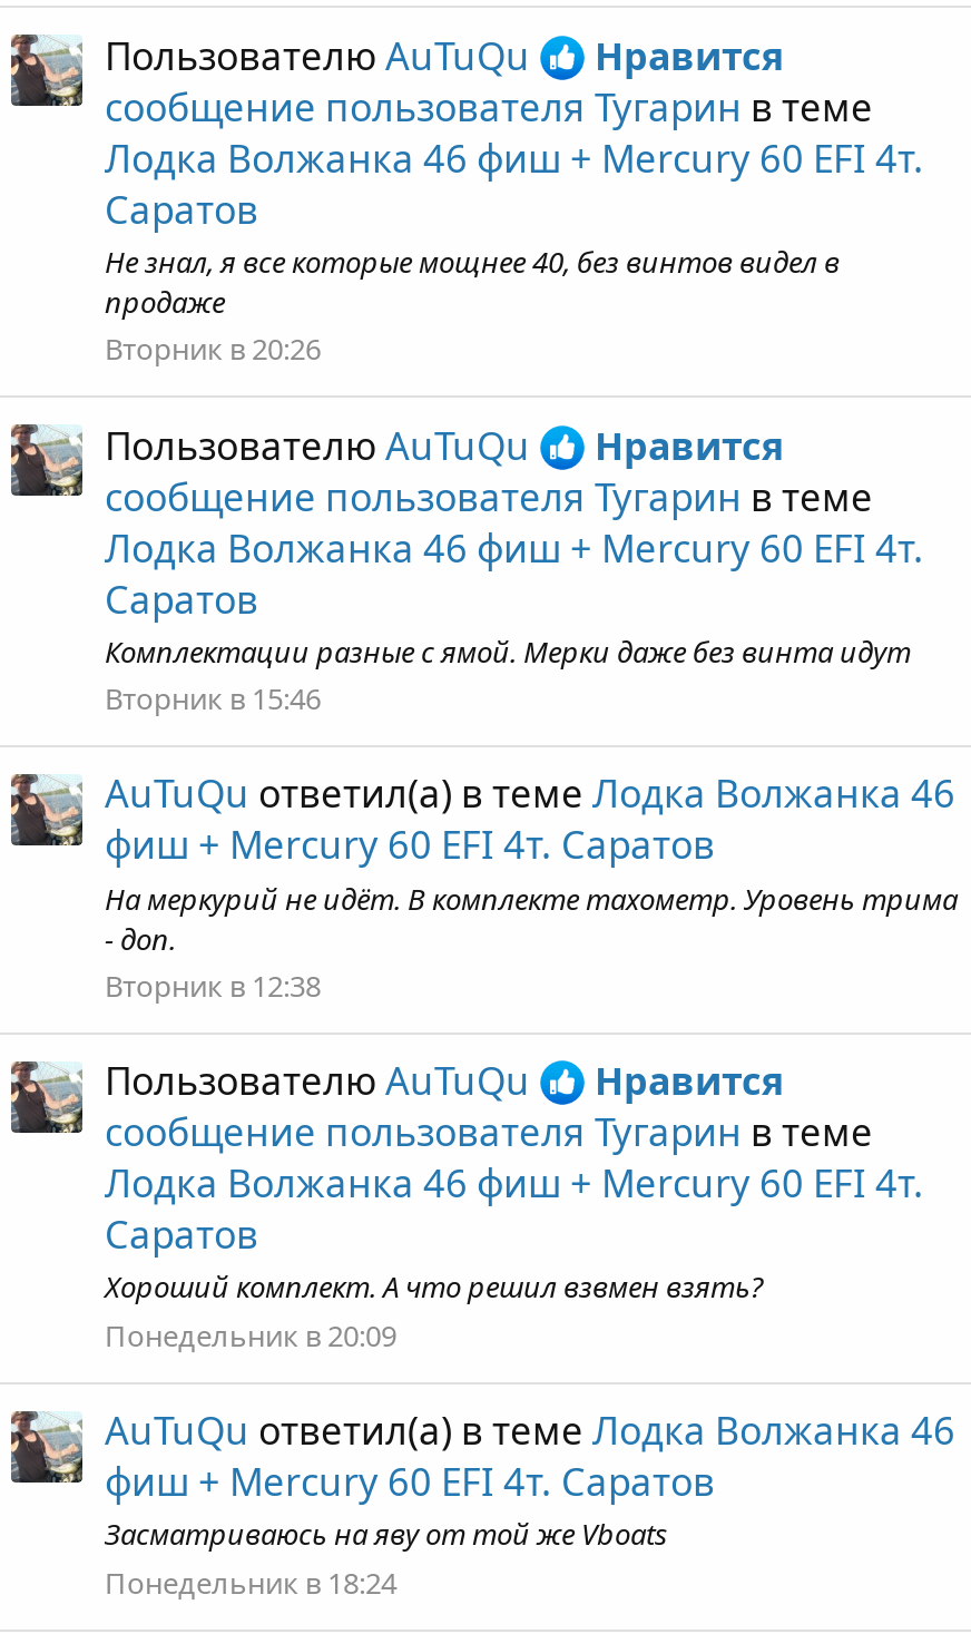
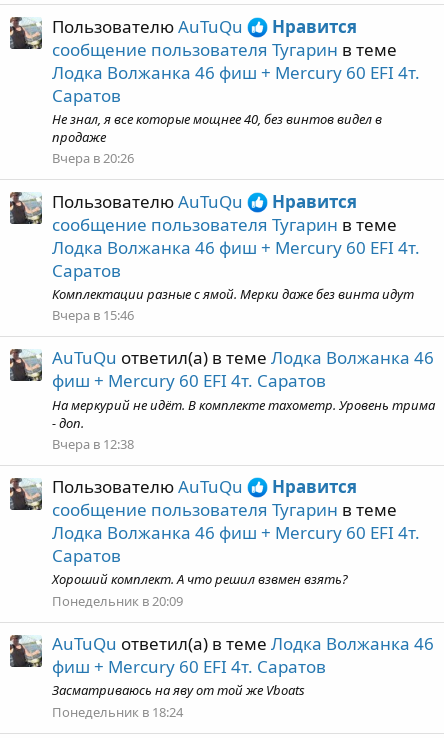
- Вторник в 20:26
+ Вчера в 20:26

- Вторник в 15:46
+ Вчера в 15:46

- Вторник в 12:38
+ Вчера в 12:38
